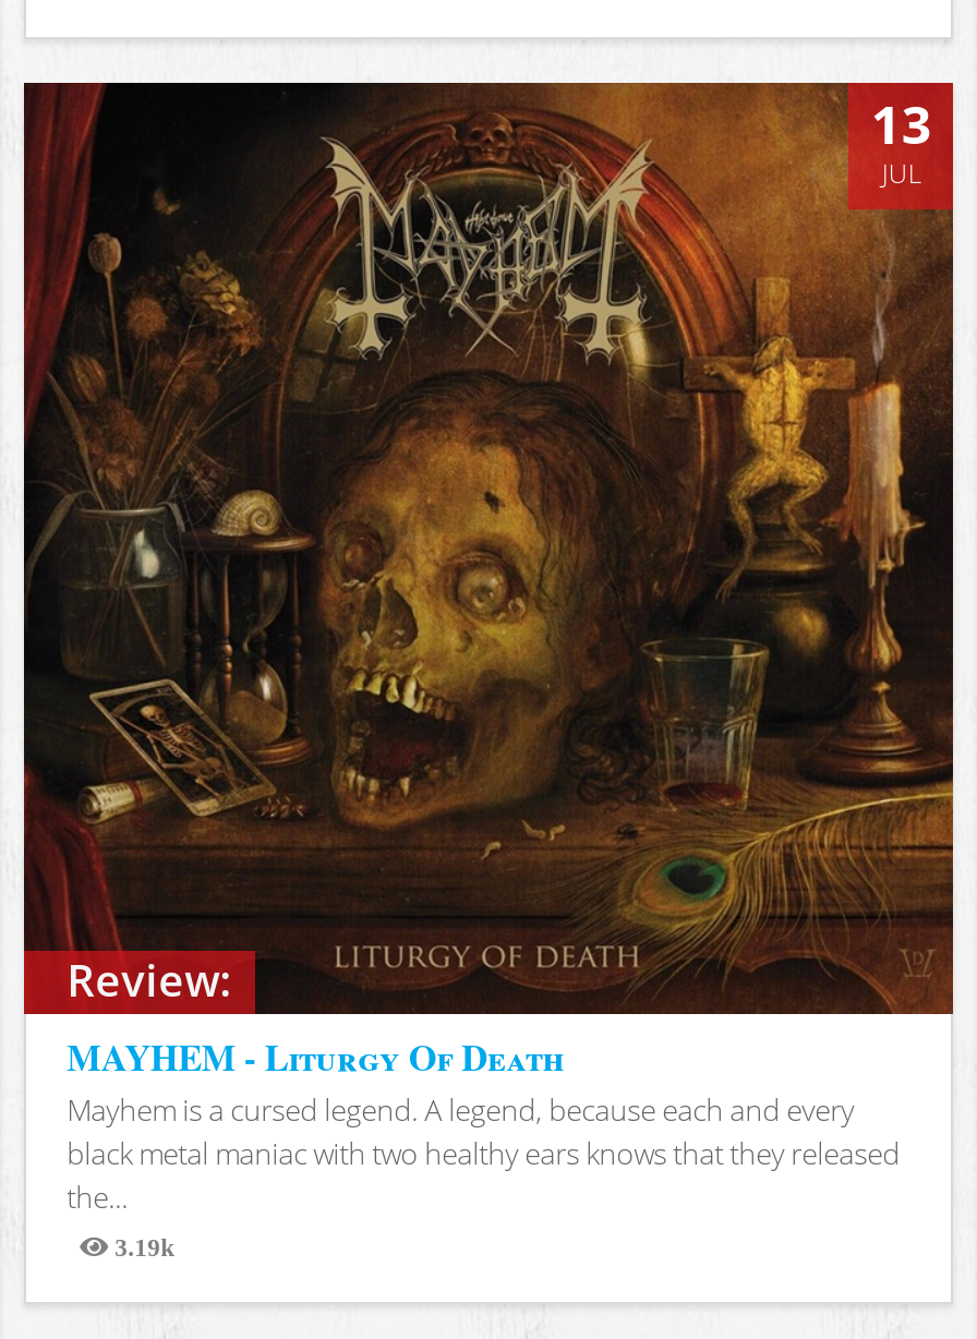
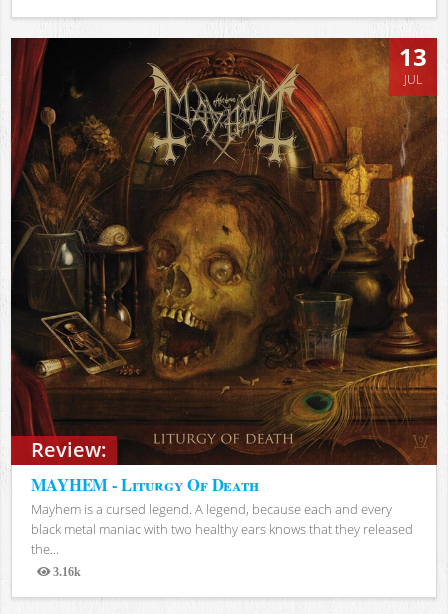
- 3.19k
+ 3.16k
